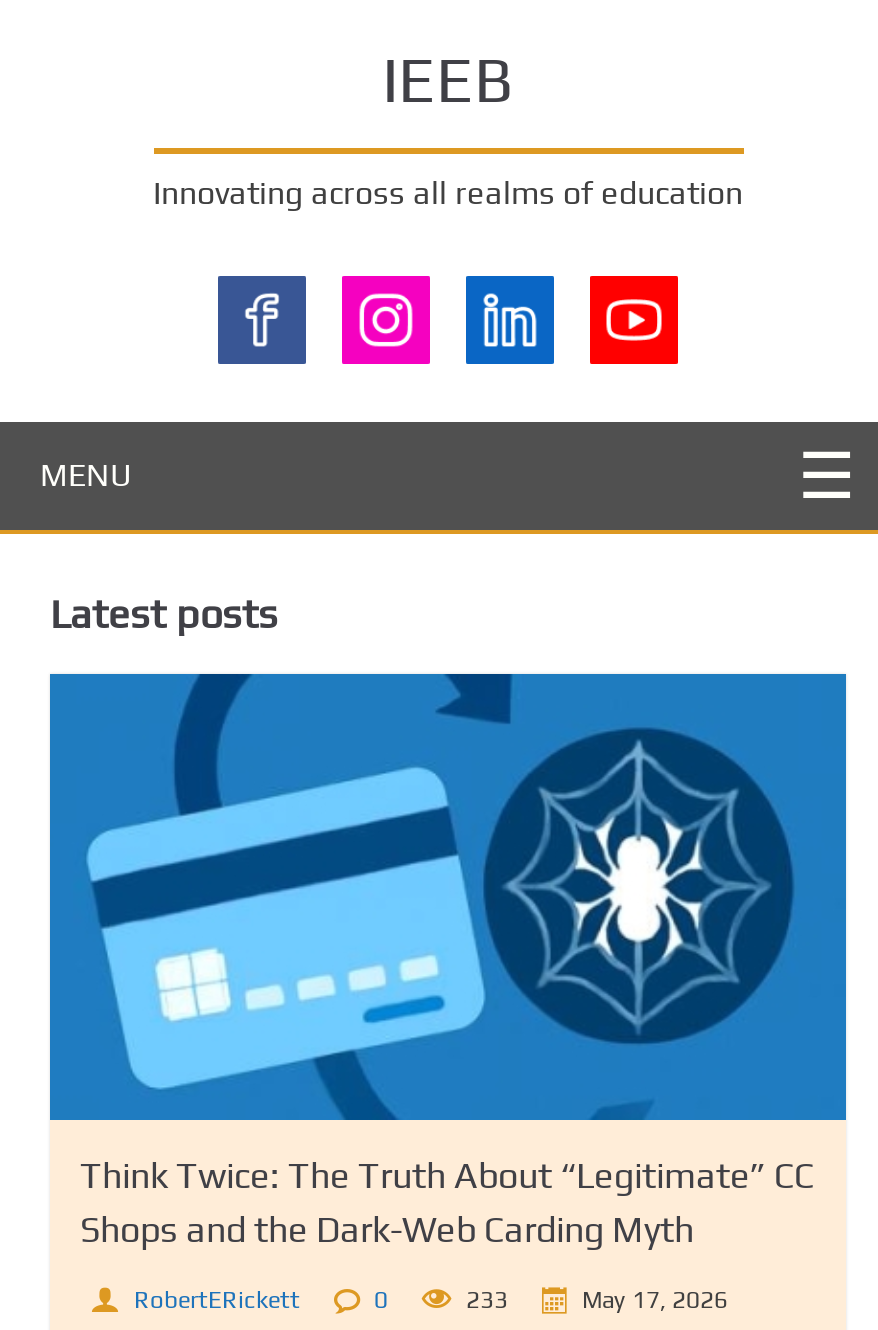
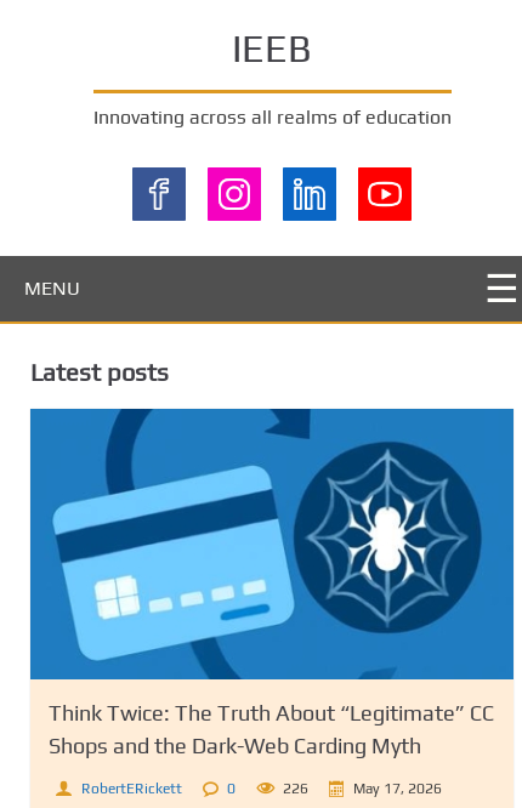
- 233
+ 226
